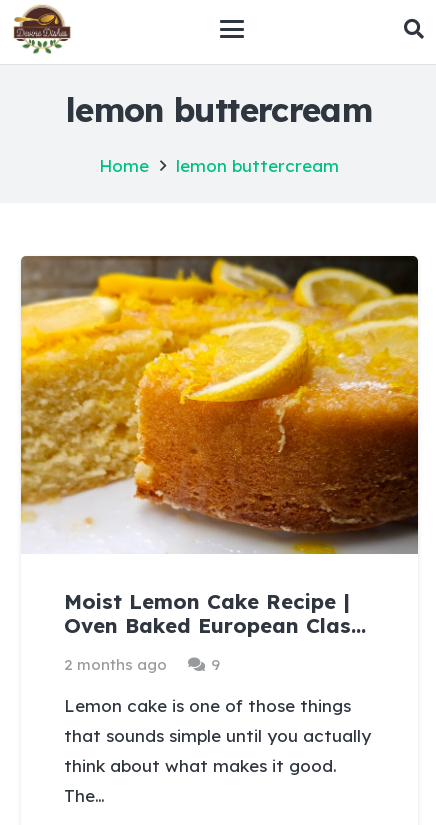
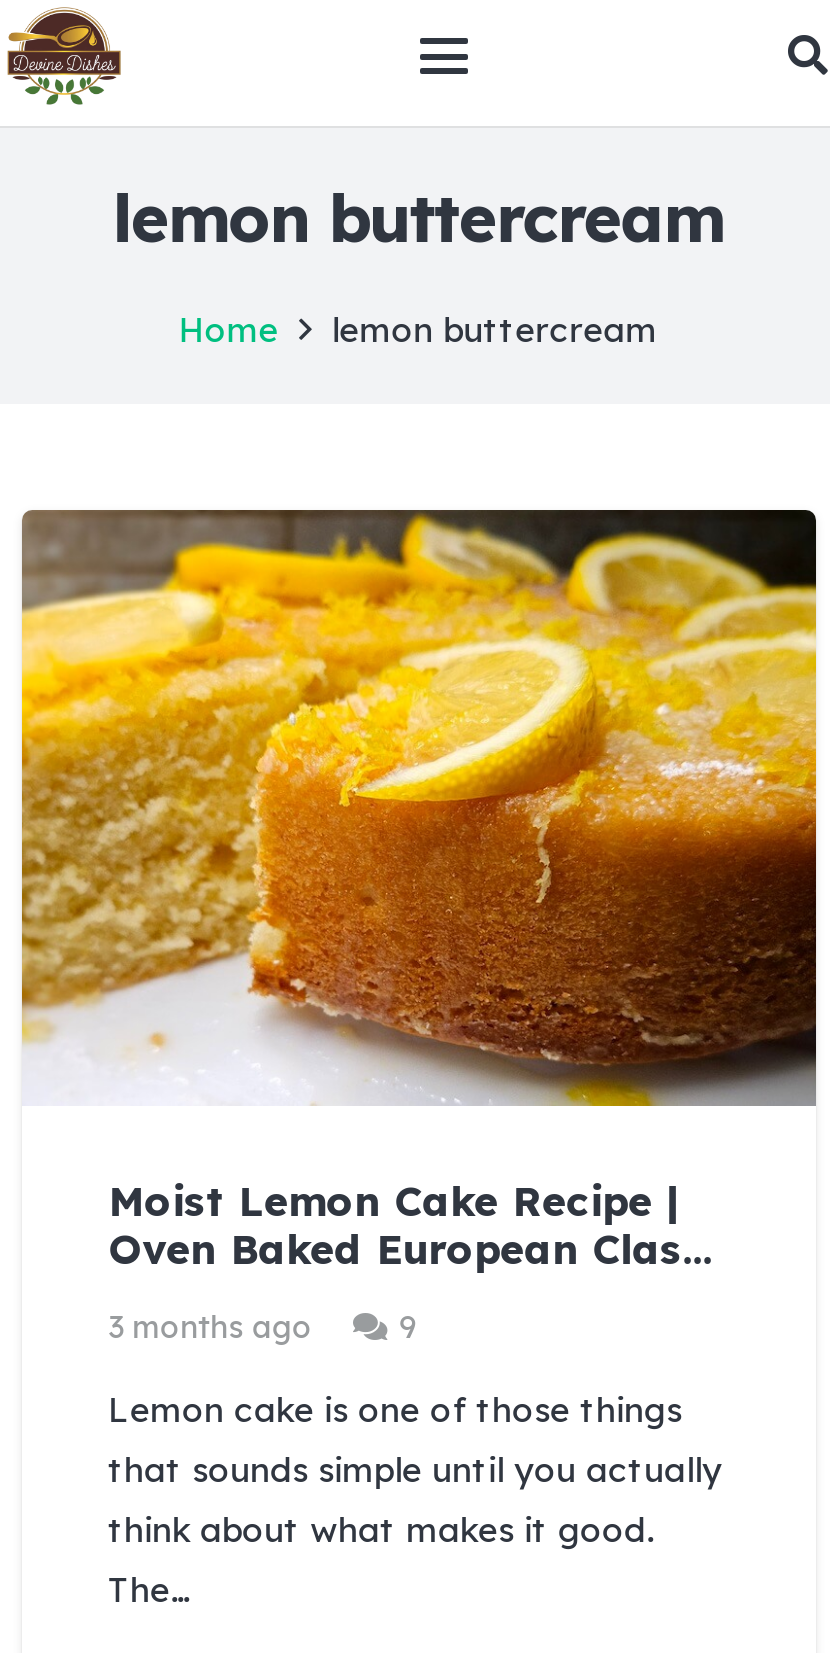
- 2 months ago
+ 3 months ago
